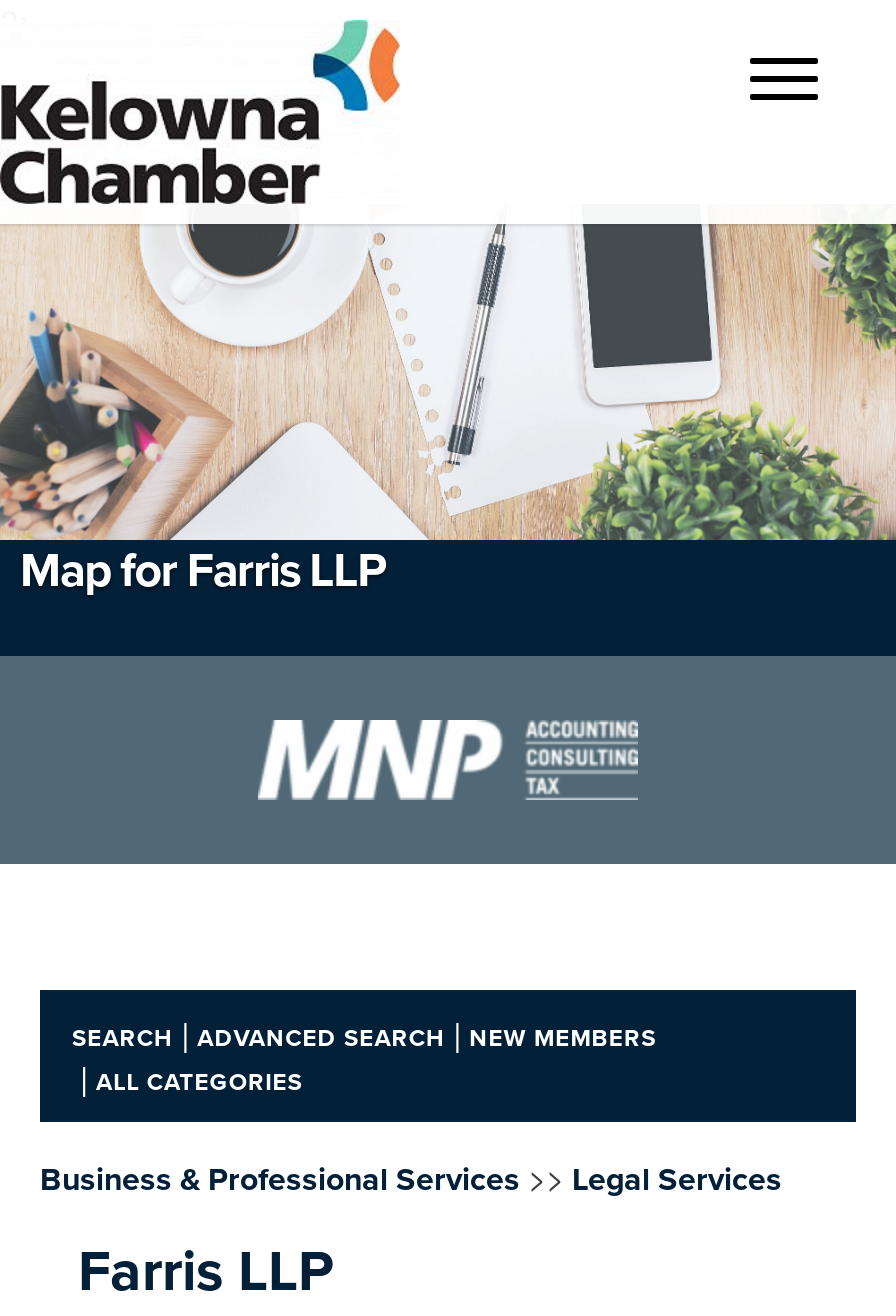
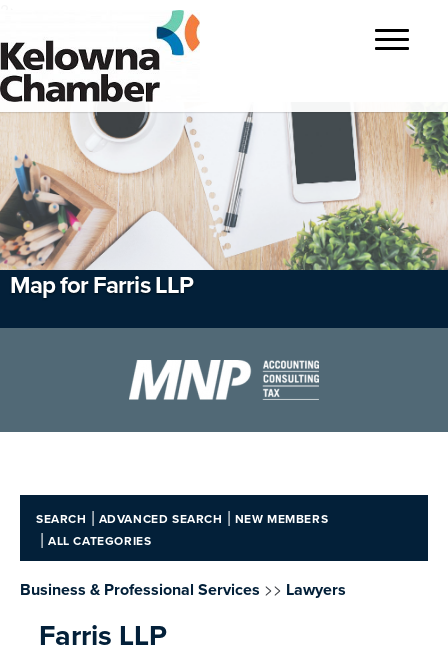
- Business & Professional Services >> Legal Services
+ Business & Professional Services >> Lawyers
